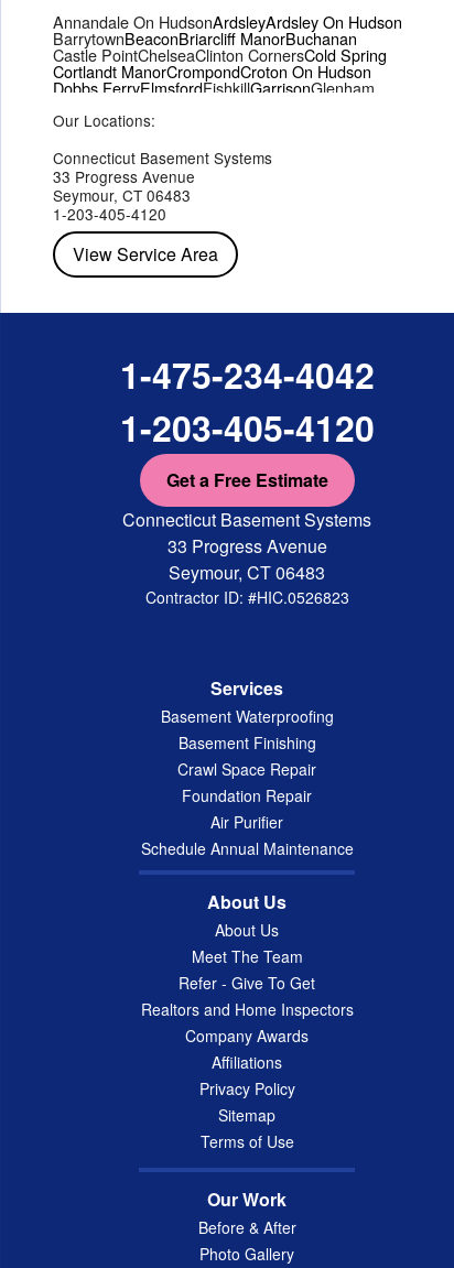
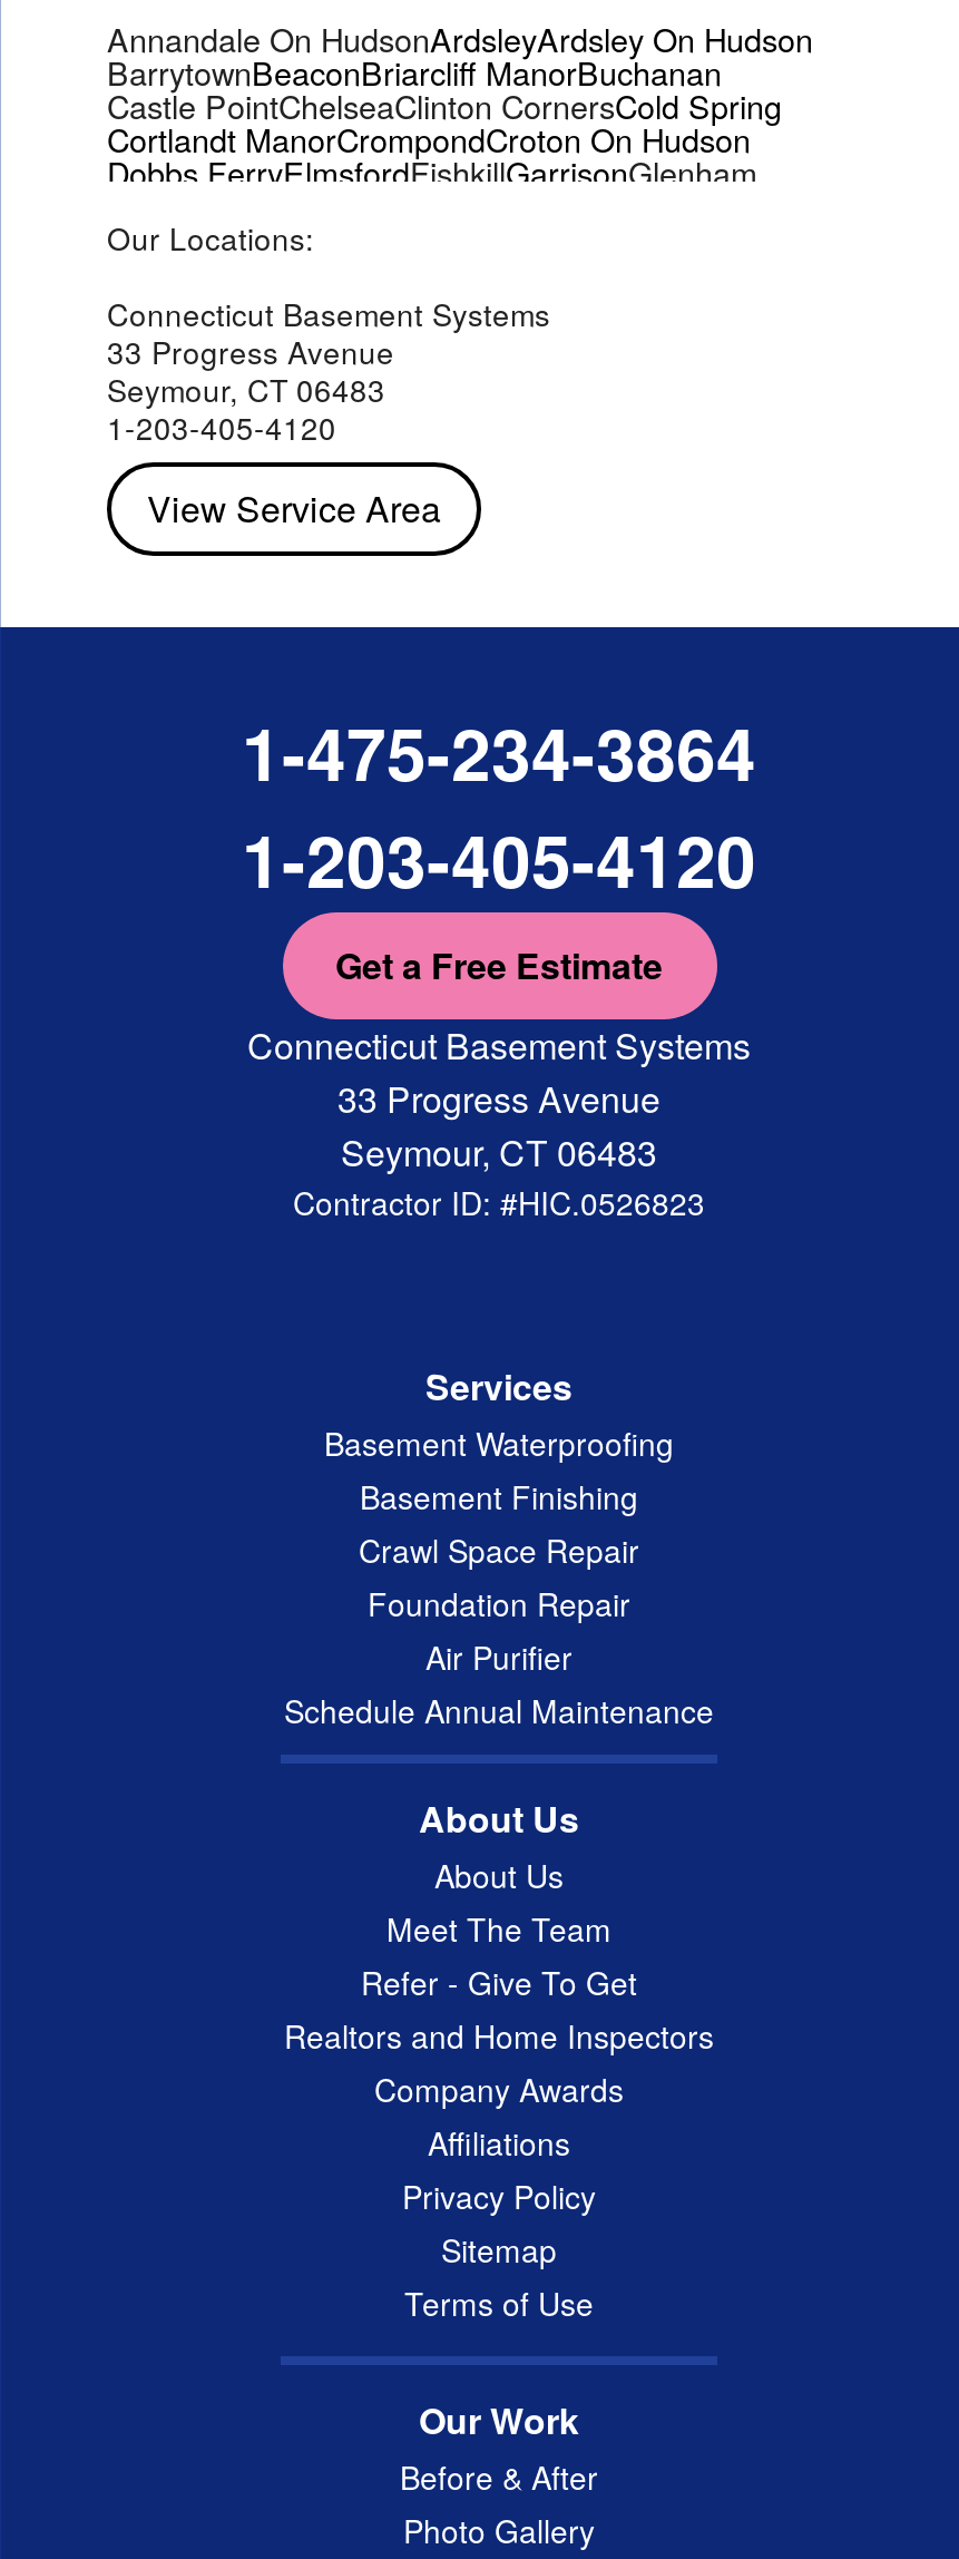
- 1-475-234-4042
+ 1-475-234-3864
